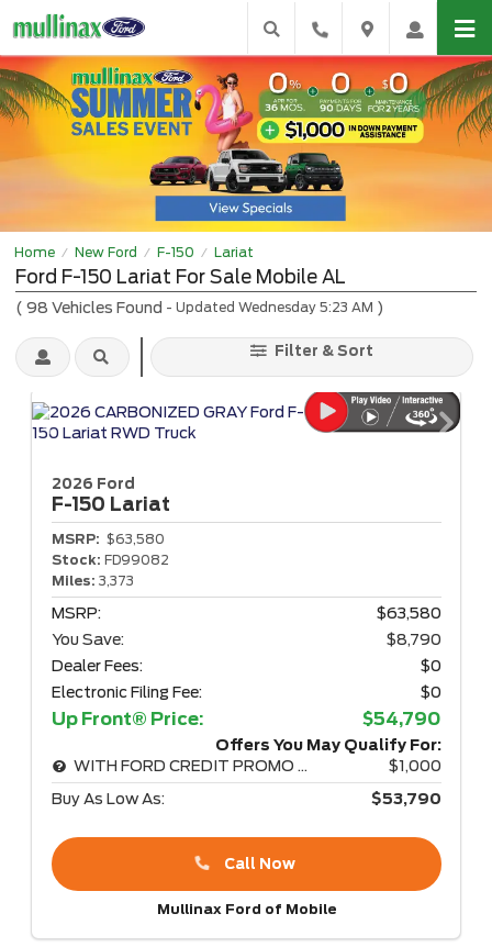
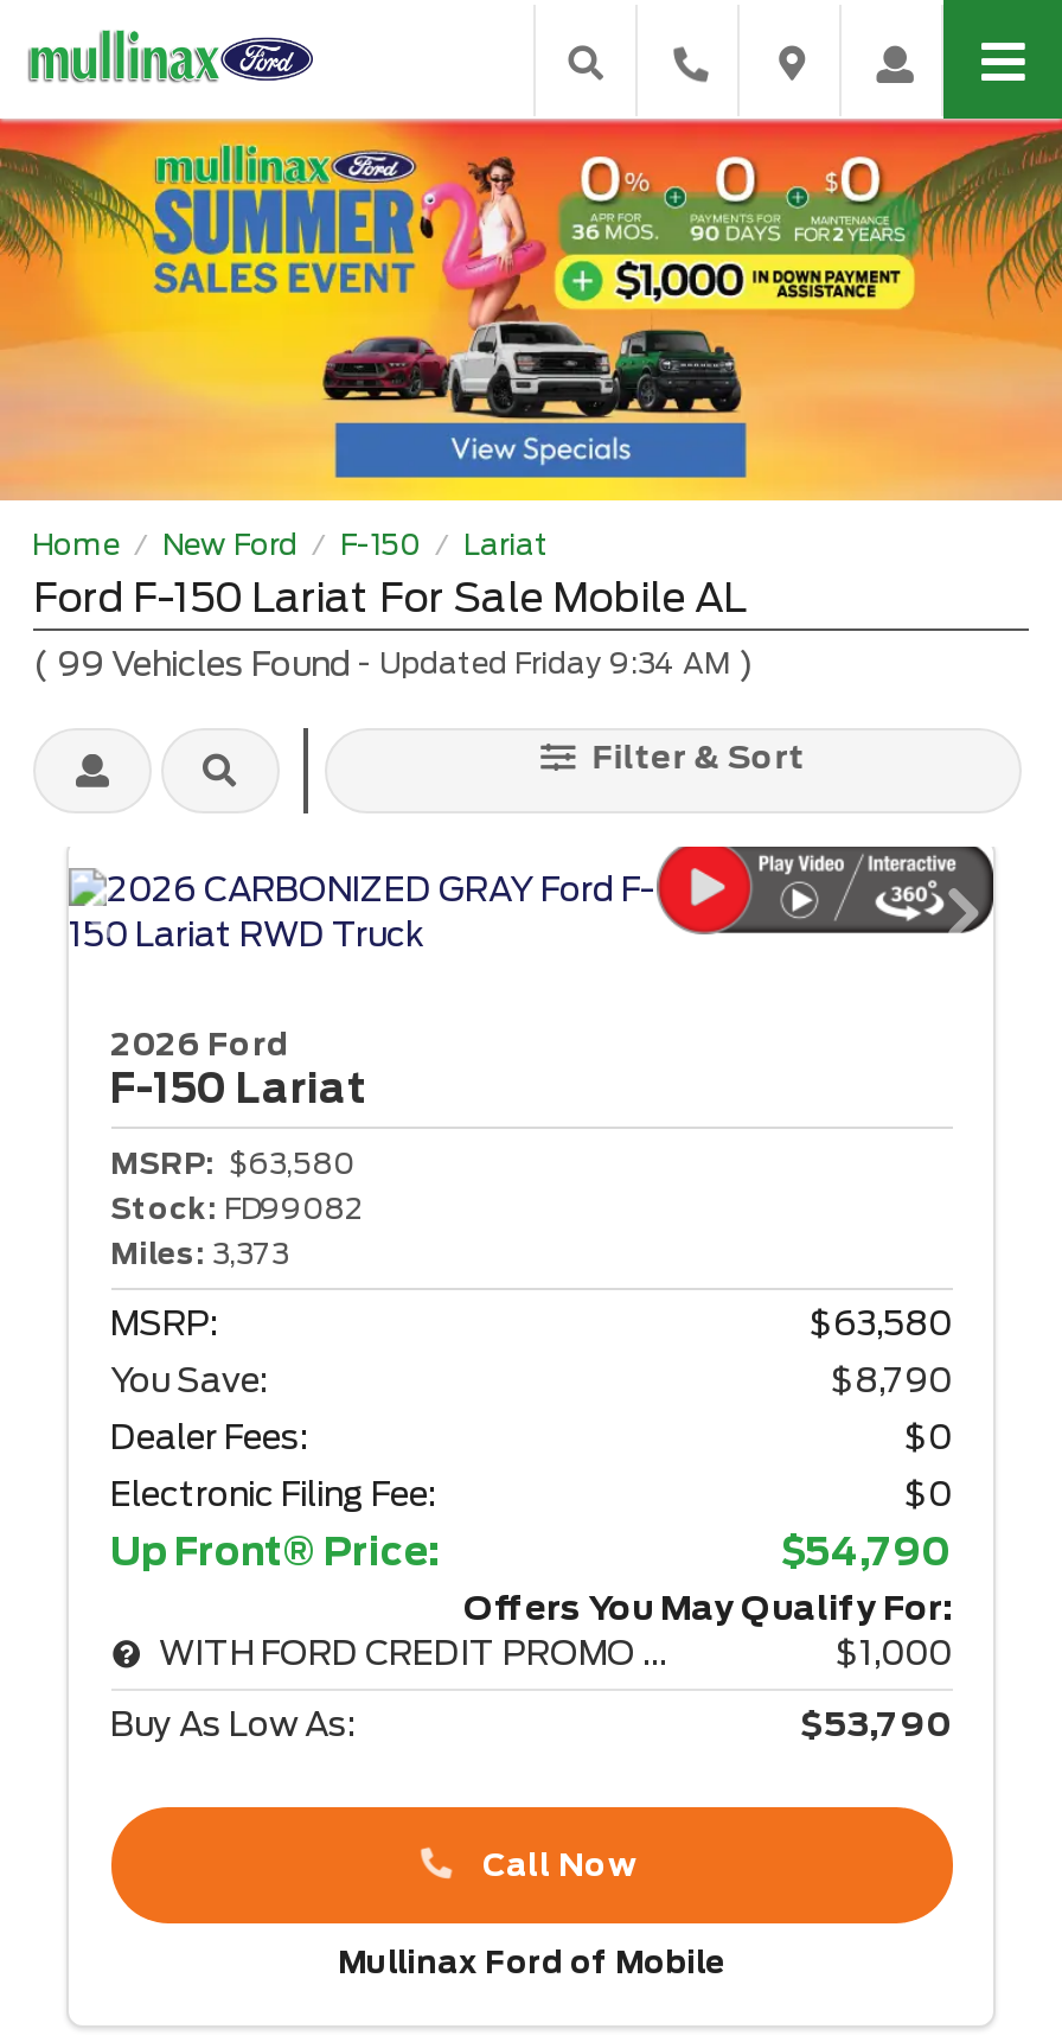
- (98 Vehicles Found - Updated Wednesday 5:23 AM)
+ (99 Vehicles Found - Updated Friday 9:34 AM)
